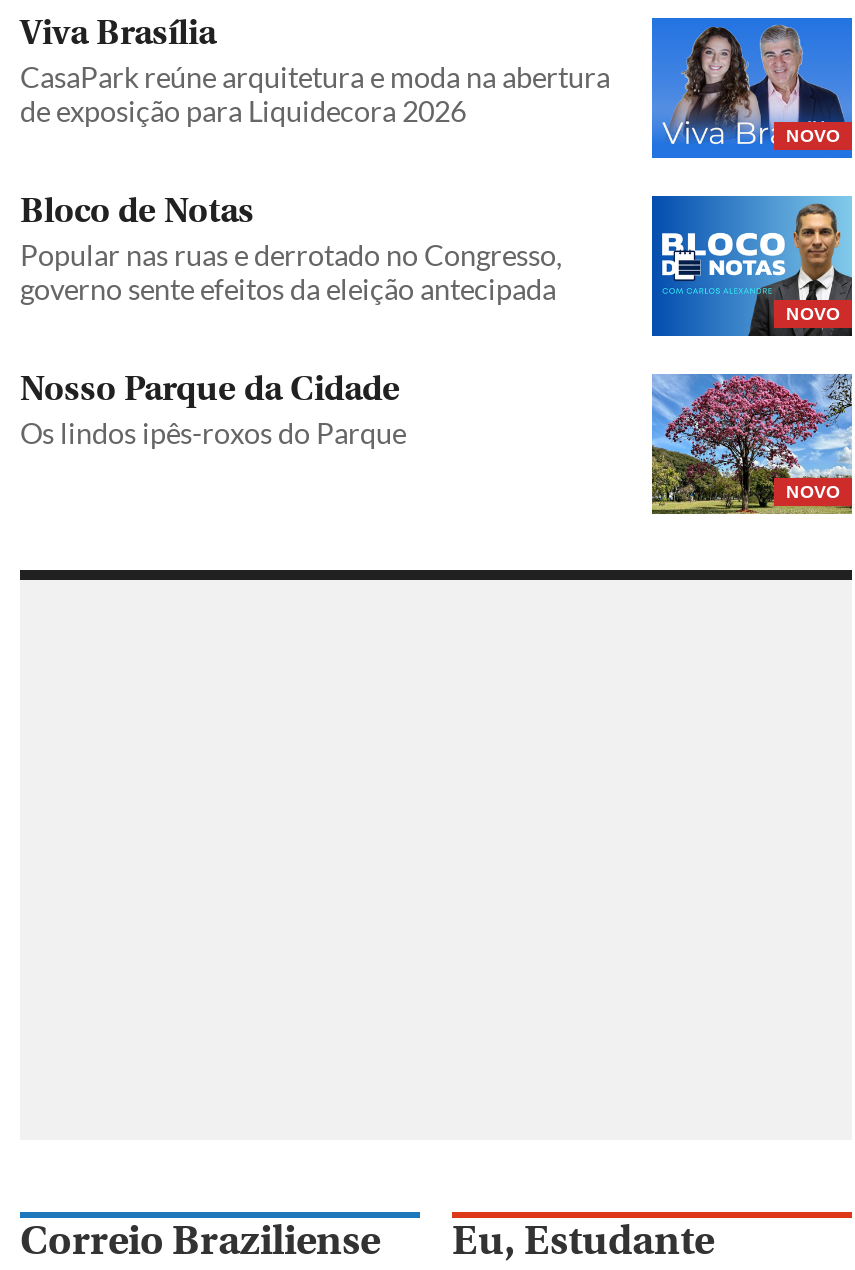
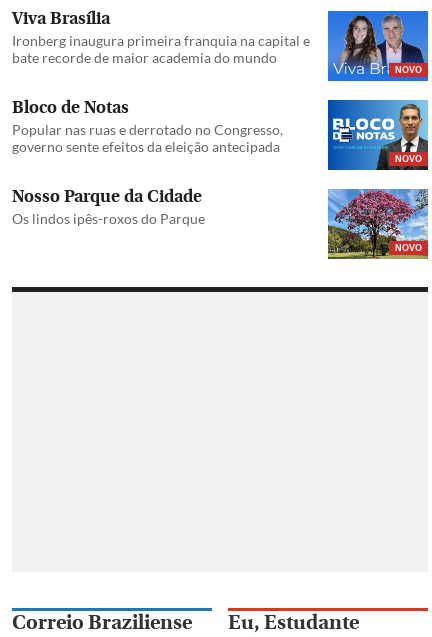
- CasaPark reúne arquitetura e moda na abertura
- de exposição para Liquidecora 2026
+ Ironberg inaugura primeira franquia na capital e
+ bate recorde de maior academia do mundo
